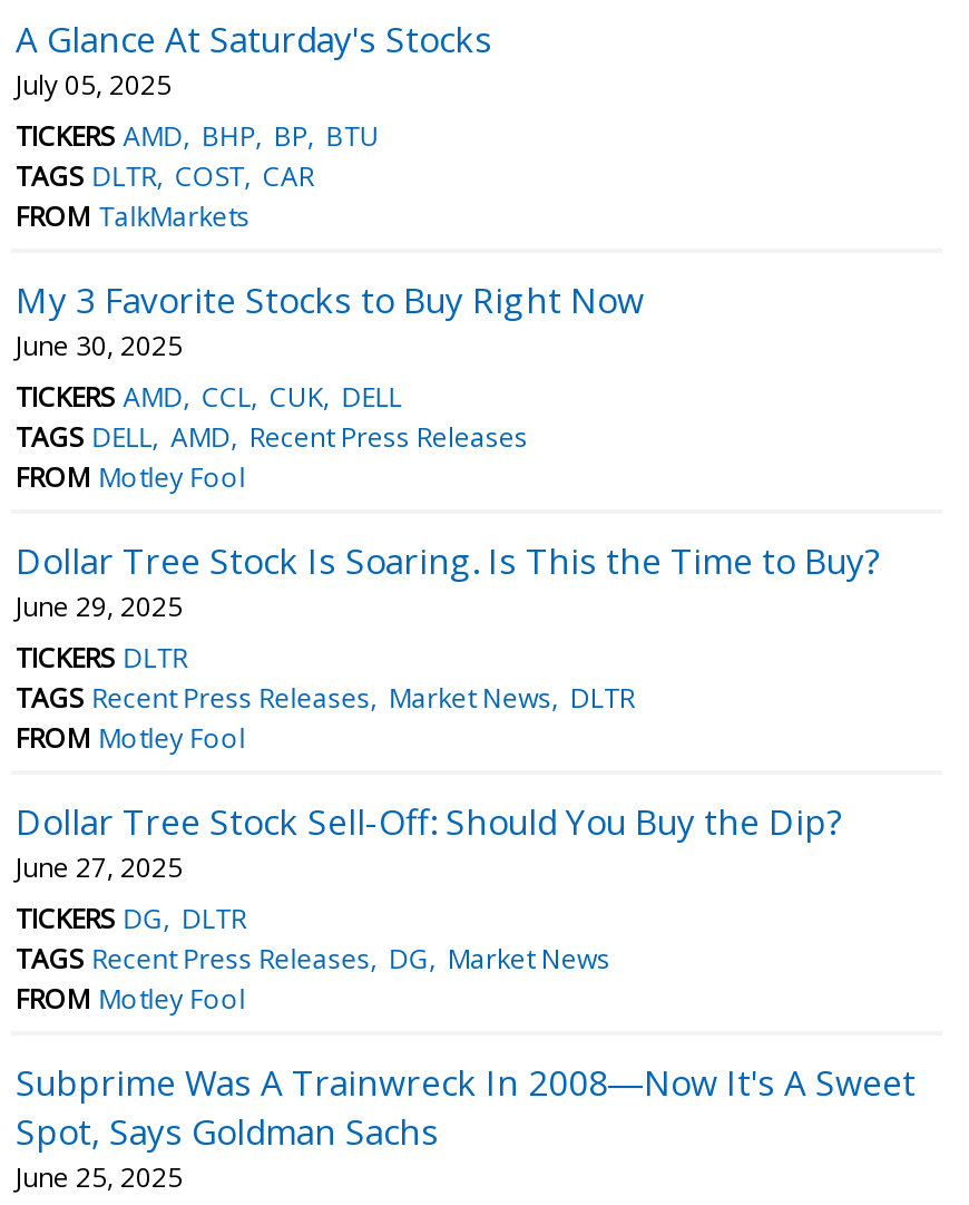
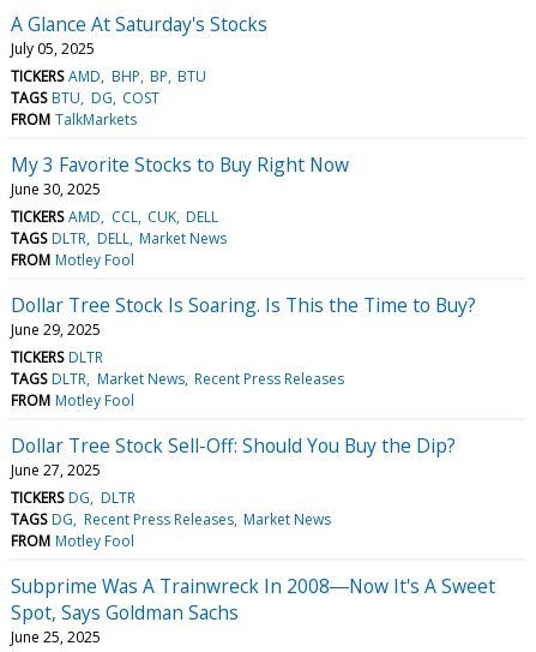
- TAGS DLTR COST CAR
+ TAGS BTU DG COST

- TAGS DELL AMD Recent Press Releases
+ TAGS DLTR DELL Market News

- TAGS Recent Press Releases Market News DLTR
+ TAGS DLTR Market News Recent Press Releases

- TAGS Recent Press Releases DG Market News
+ TAGS DG Recent Press Releases Market News
